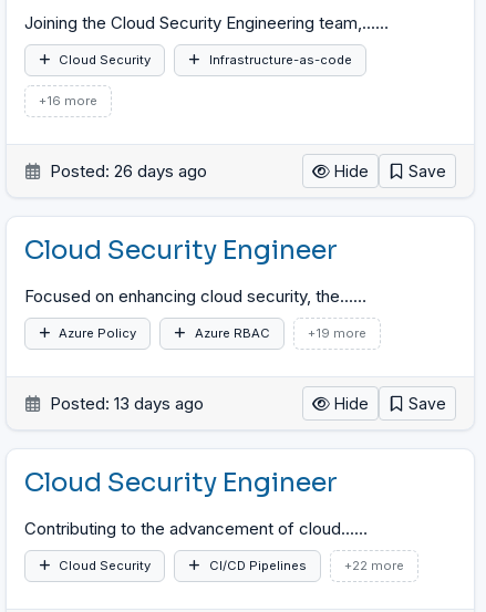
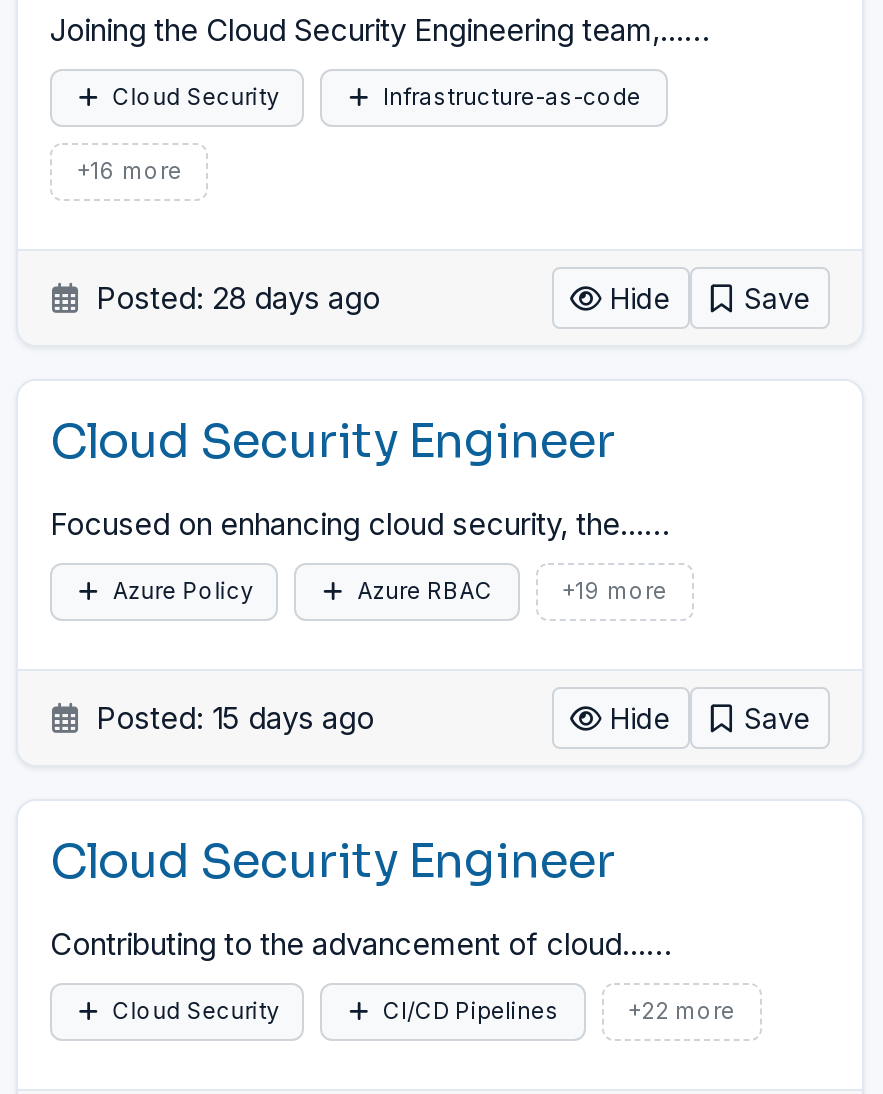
- Posted: 26 days ago
+ Posted: 28 days ago

- Posted: 13 days ago
+ Posted: 15 days ago
